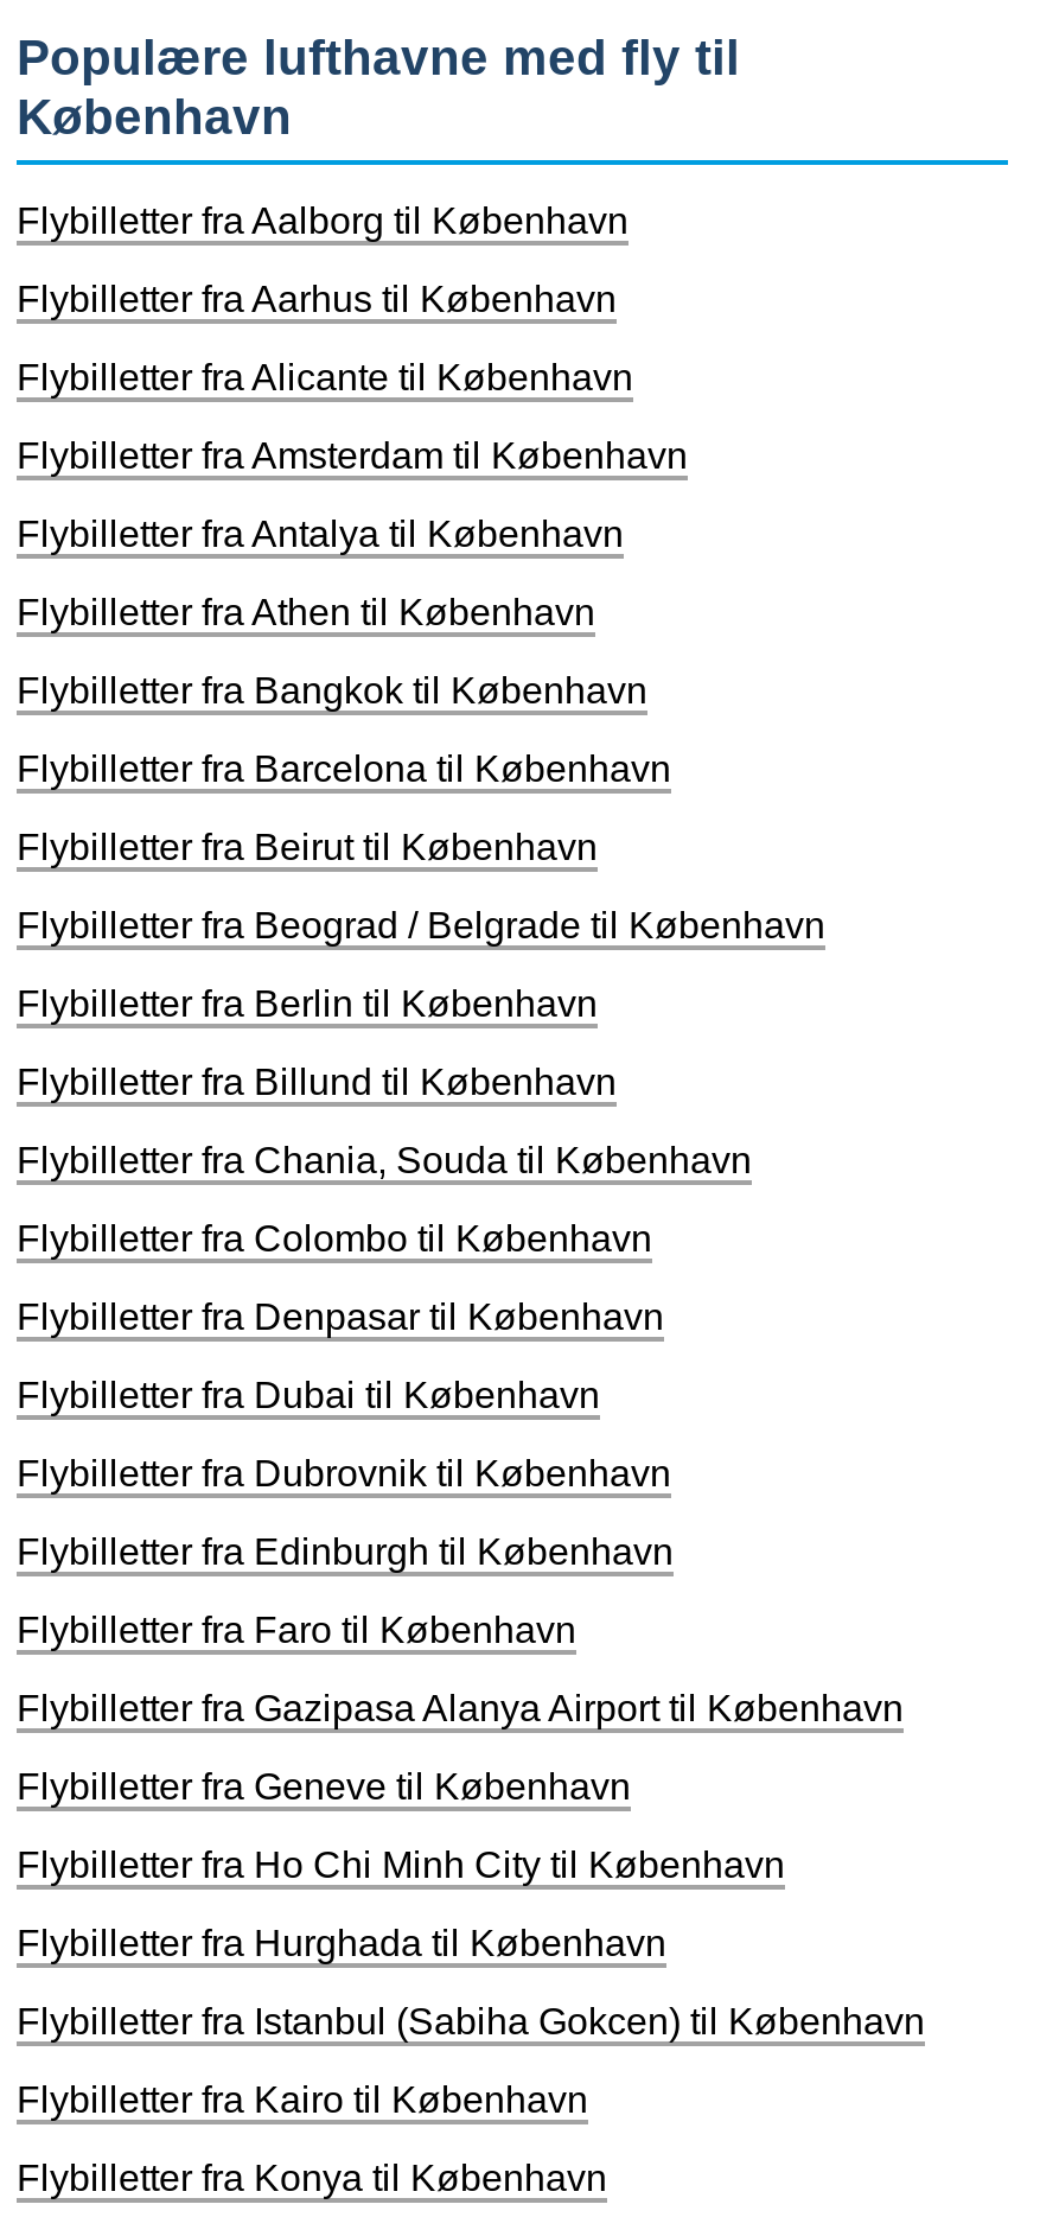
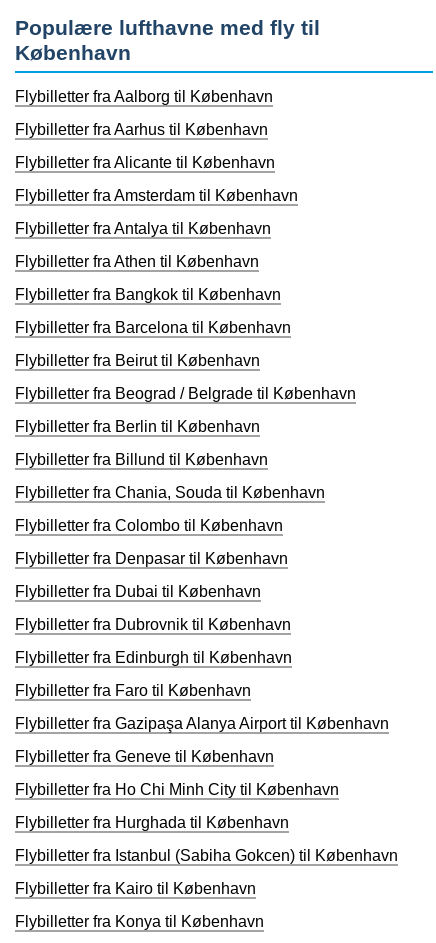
- Flybilletter fra Gazipasa Alanya Airport til København
+ Flybilletter fra Gazipaşa Alanya Airport til København
